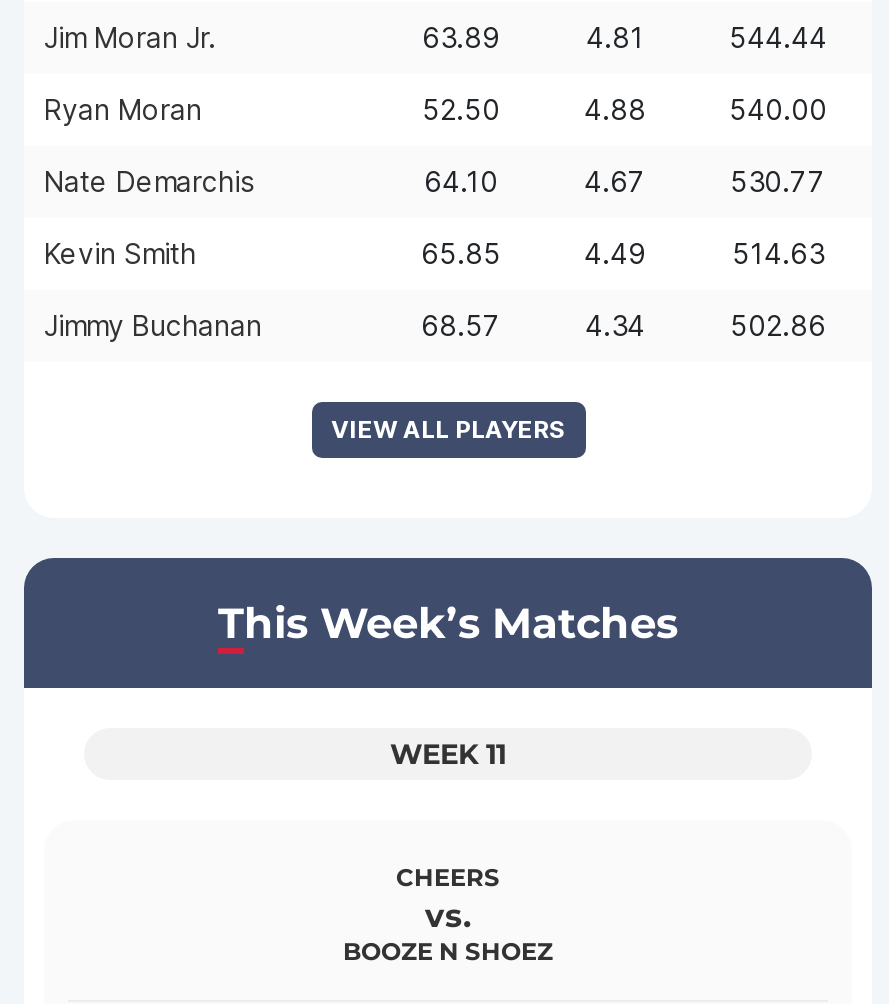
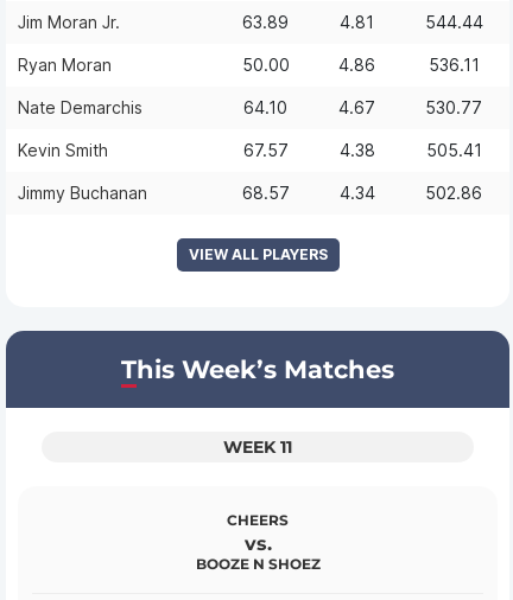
- 52.50
+ 50.00

- 4.88
+ 4.86

- 540.00
+ 536.11

- 65.85
+ 67.57

- 4.49
+ 4.38

- 514.63
+ 505.41
